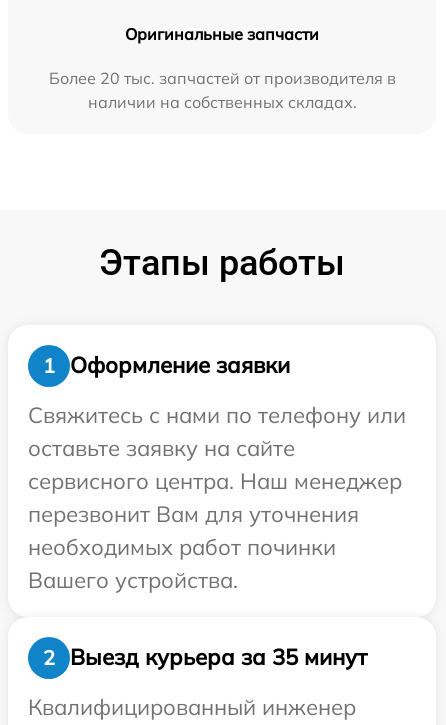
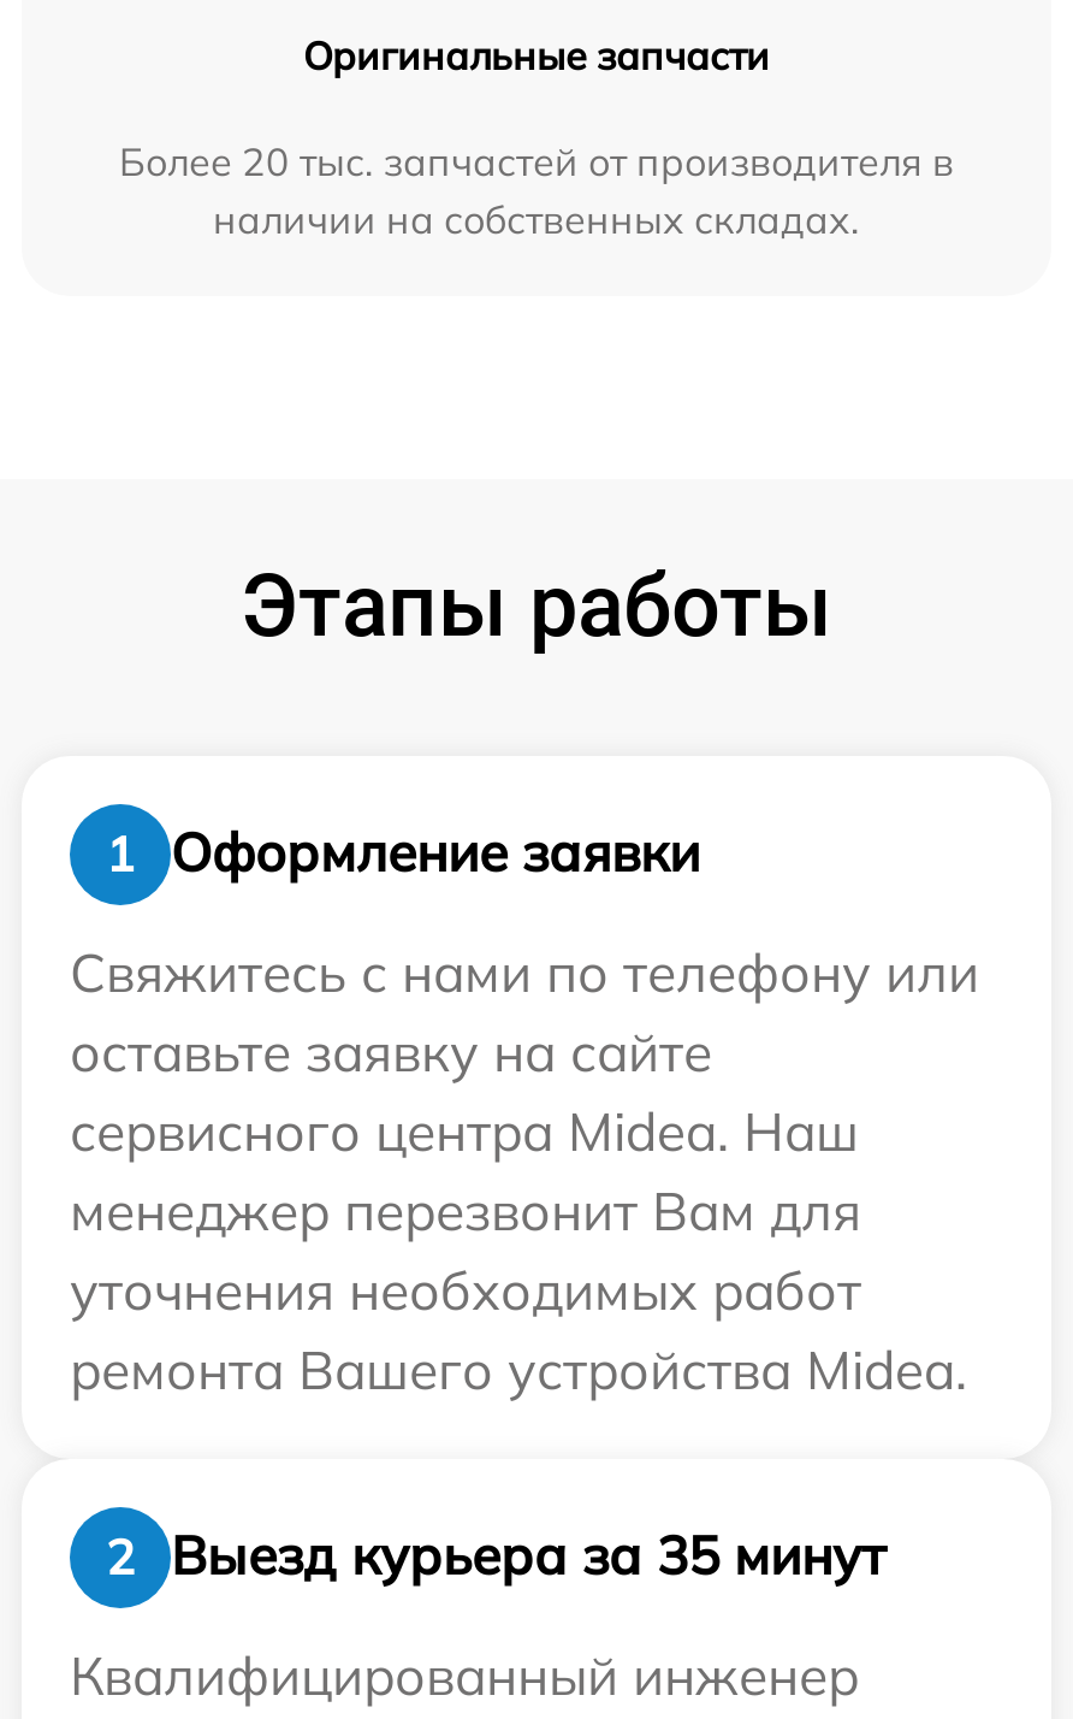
- сервисного центра. Наш менеджер
- перезвонит Вам для уточнения
- необходимых работ починки
- Вашего устройства.
+ сервисного центра Midea. Наш
+ менеджер перезвонит Вам для
+ уточнения необходимых работ
+ ремонта Вашего устройства Midea.
